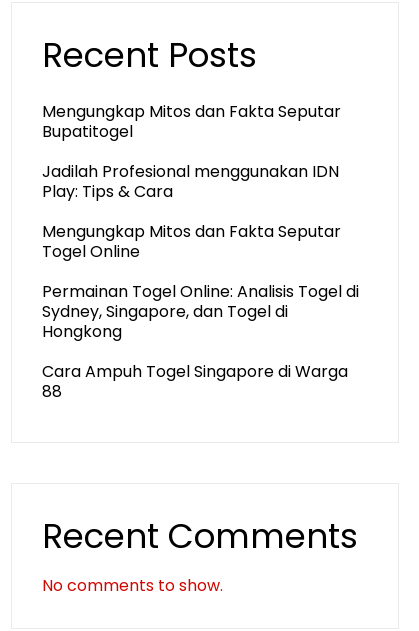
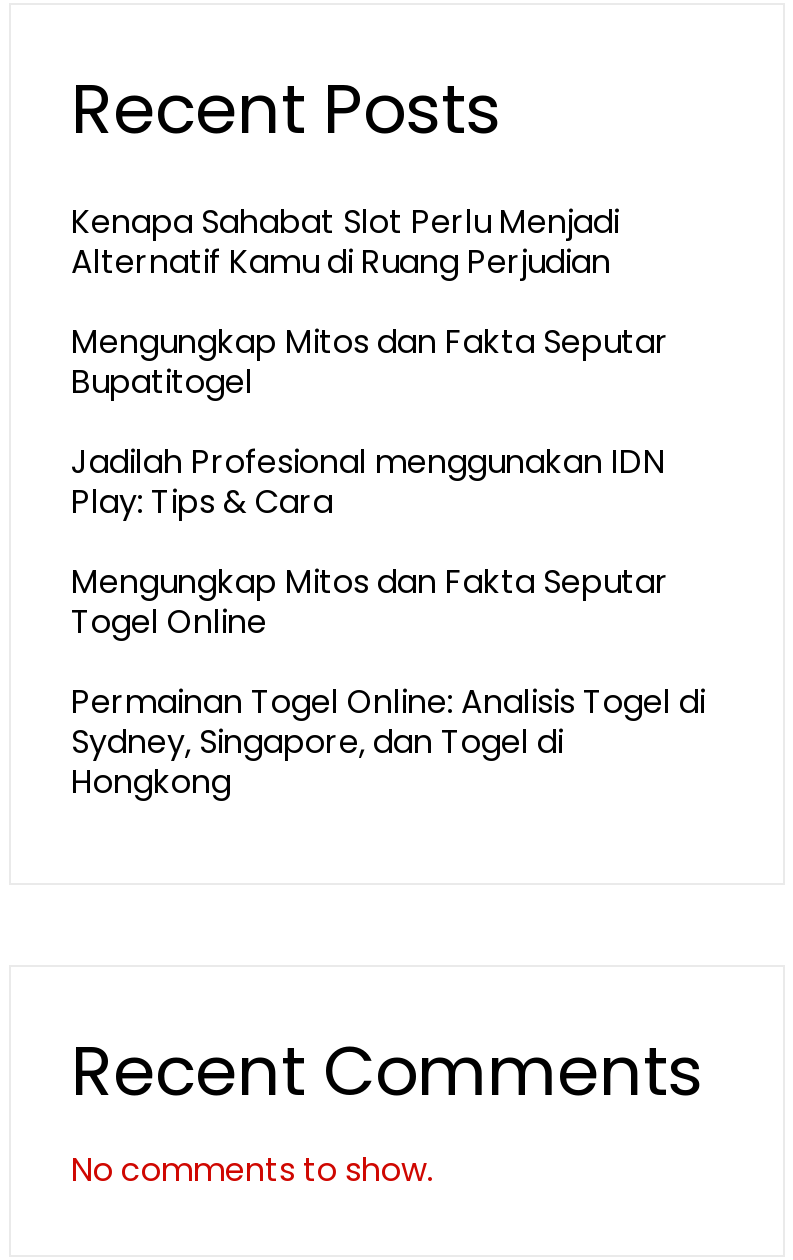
+ Kenapa Sahabat Slot Perlu Menjadi
+ Alternatif Kamu di Ruang Perjudian

moved down: Mengungkap Mitos dan Fakta Seputar | Bupatitogel | Jadilah Profesional menggunakan IDN | ... | Sydney, Singapore, dan Togel di | Hongkong

- Cara Ampuh Togel Singapore di Warga
- 88
